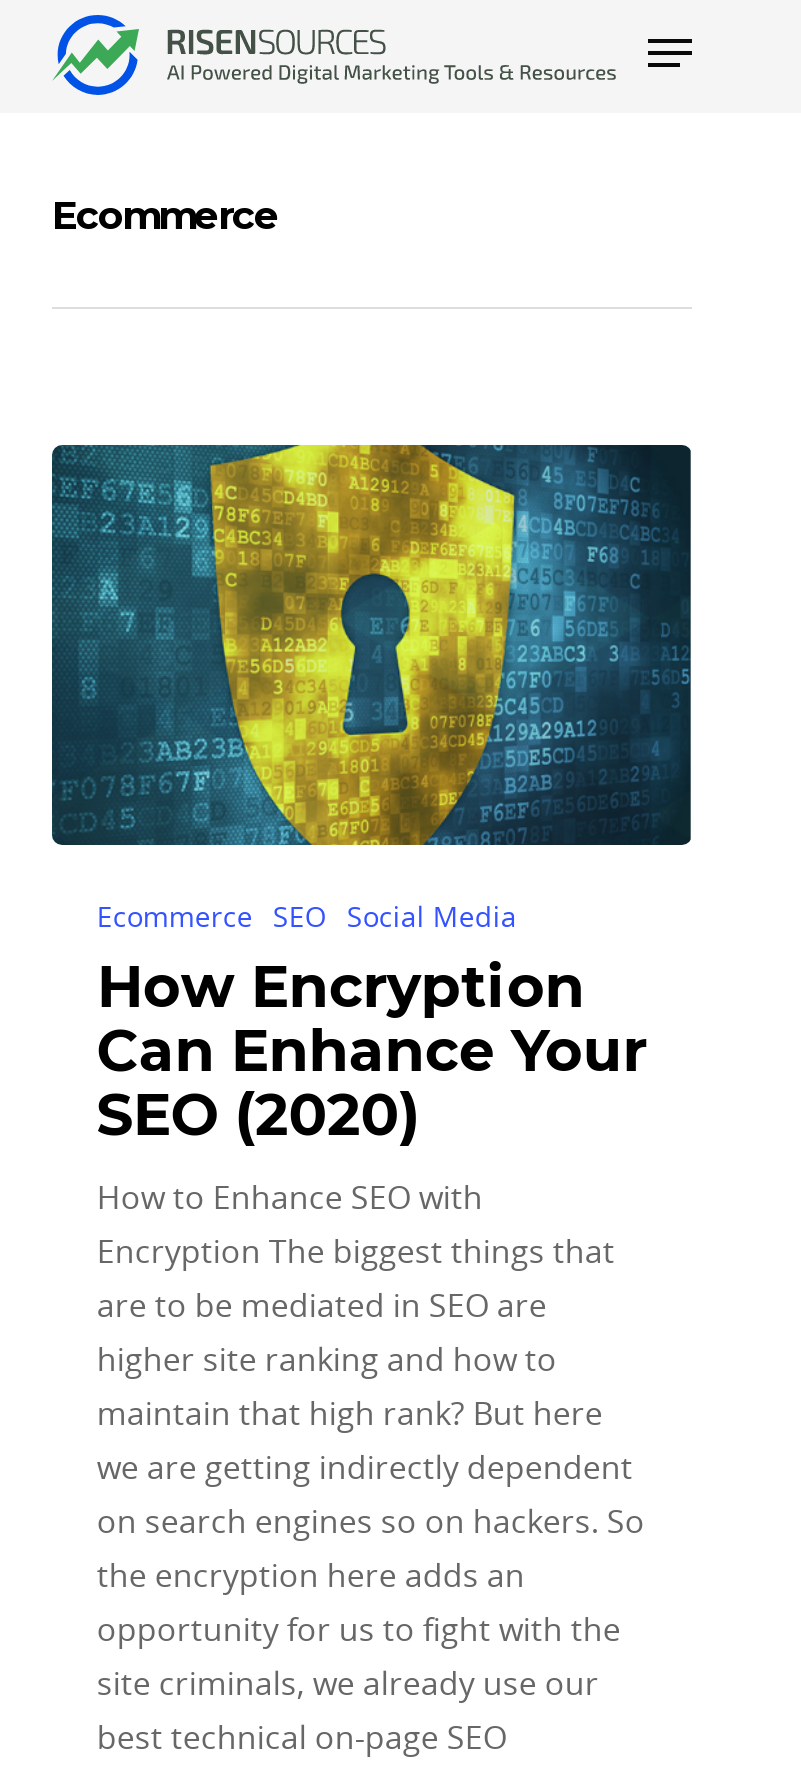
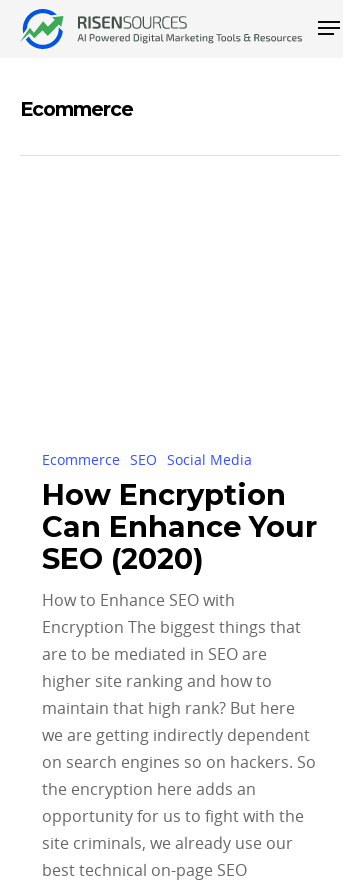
- [image]
